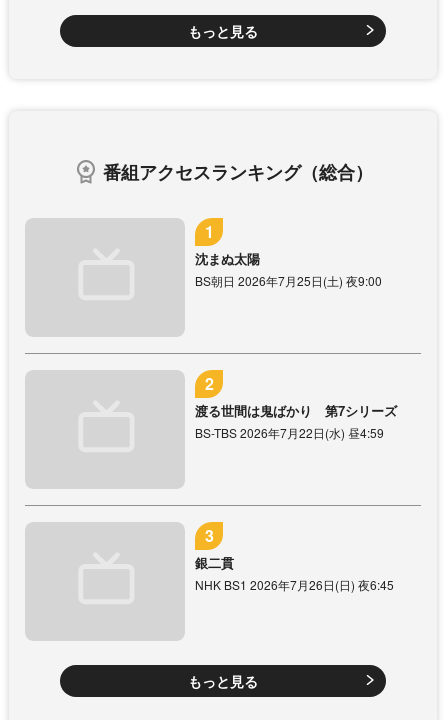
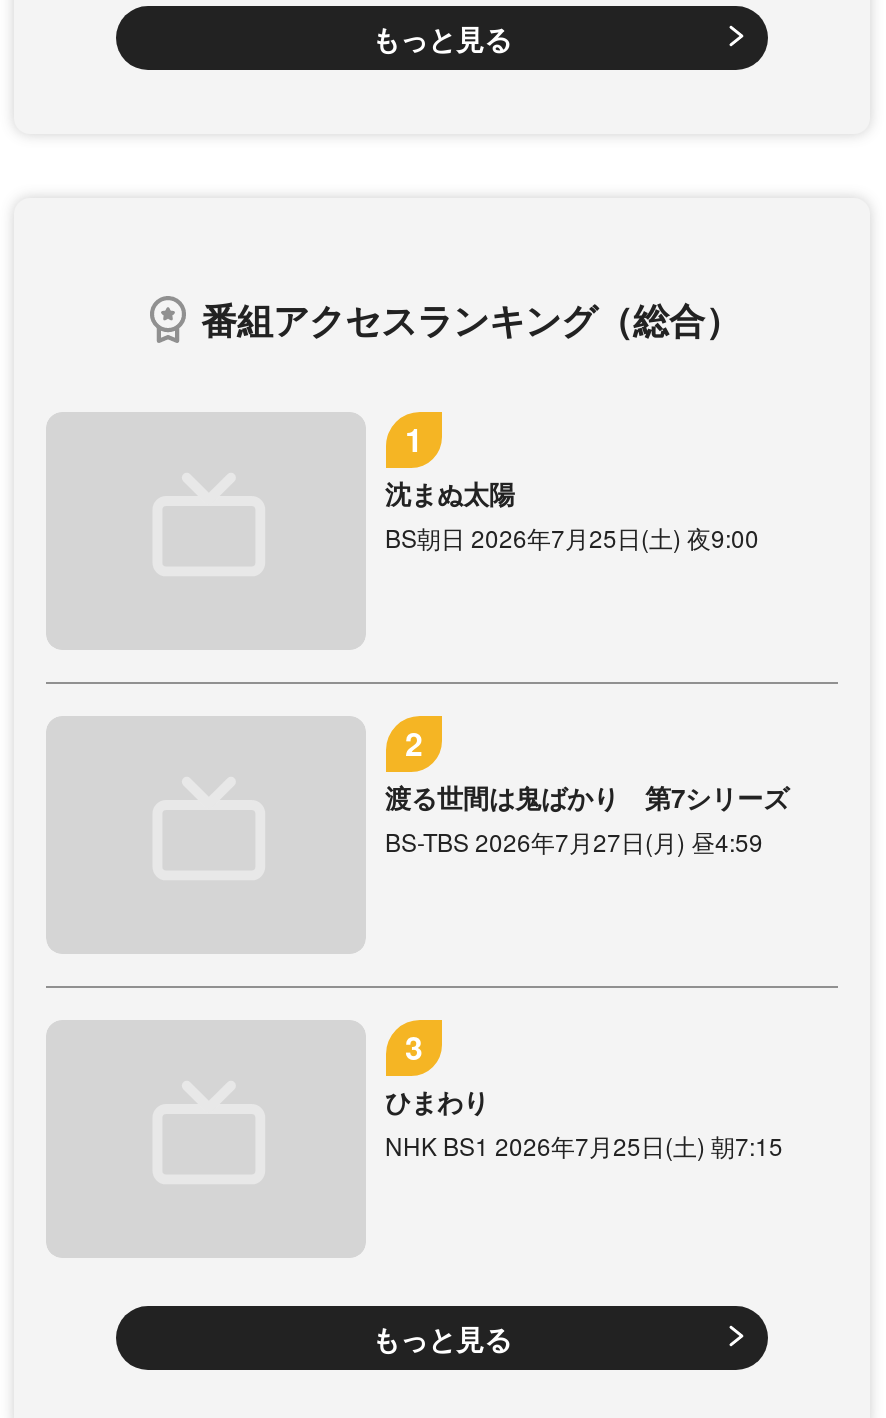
- BS-TBS 2026年7月22日(水) 昼4:59
+ BS-TBS 2026年7月27日(月) 昼4:59

- 銀二貫
- NHK BS1 2026年7月26日(日) 夜6:45
+ ひまわり
+ NHK BS1 2026年7月25日(土) 朝7:15
